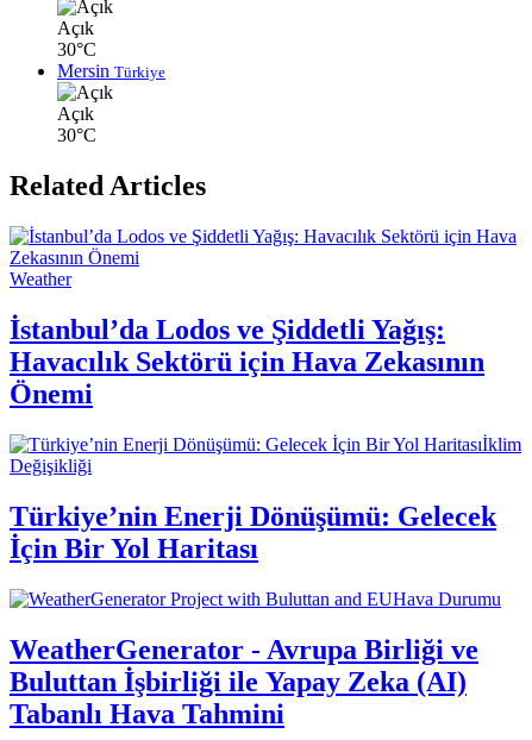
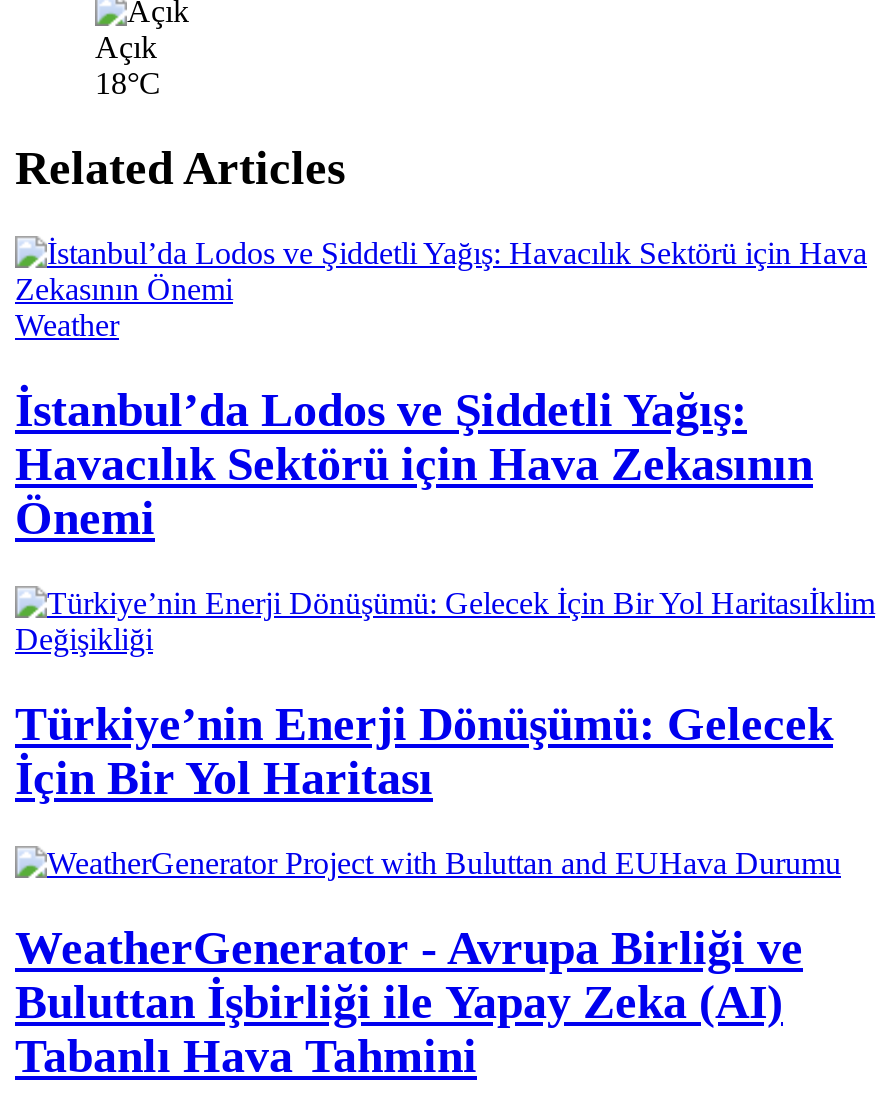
- 30°C
- Mersin Türkiye
- Açık
- 30°C
+ 18°C
